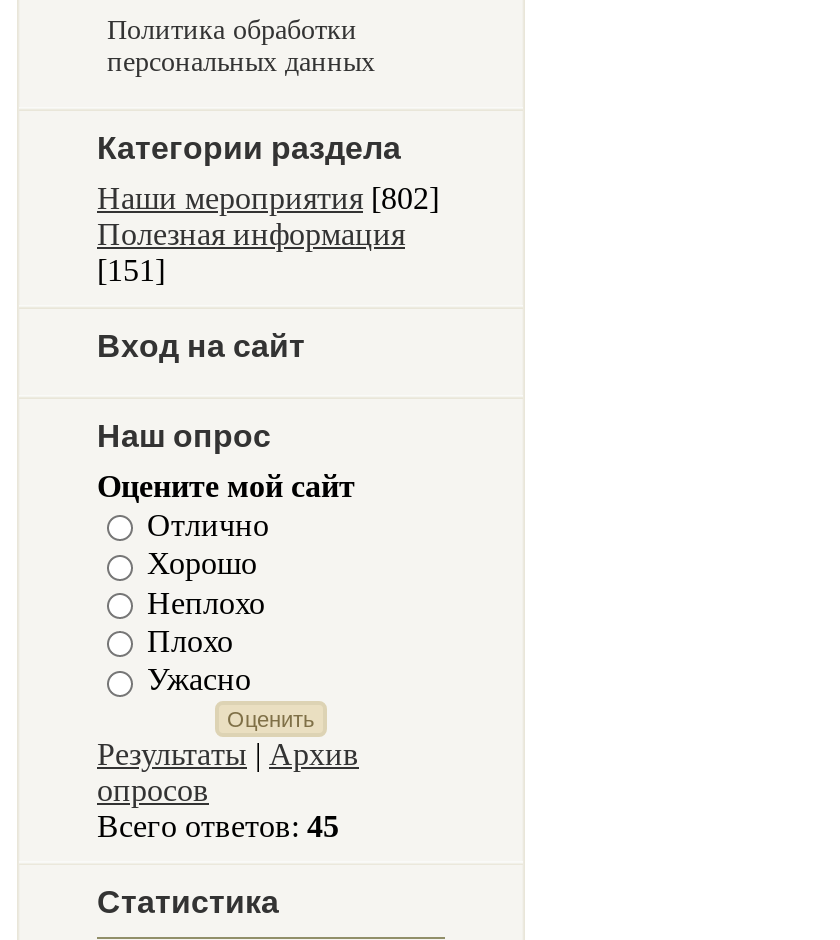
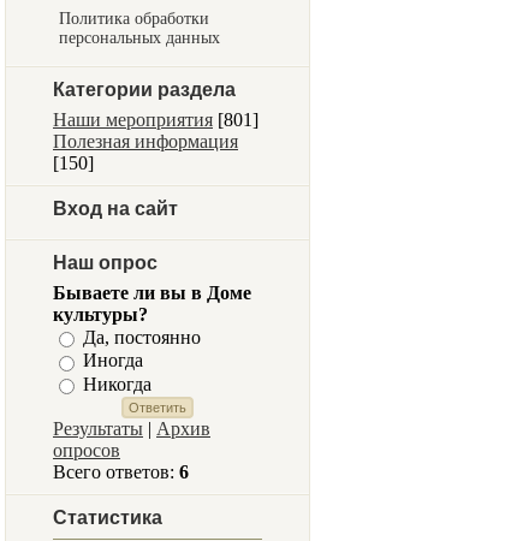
- Наши мероприятия [802]
+ Наши мероприятия [801]

- [151]
+ [150]

- Оцените мой сайт
- Отлично
- Хорошо
- Неплохо
- Плохо
- Ужасно
+ Бываете ли вы в Доме
+ культуры?
+ Да, постоянно
+ Иногда
+ Никогда

- Всего ответов: 45
+ Всего ответов: 6
